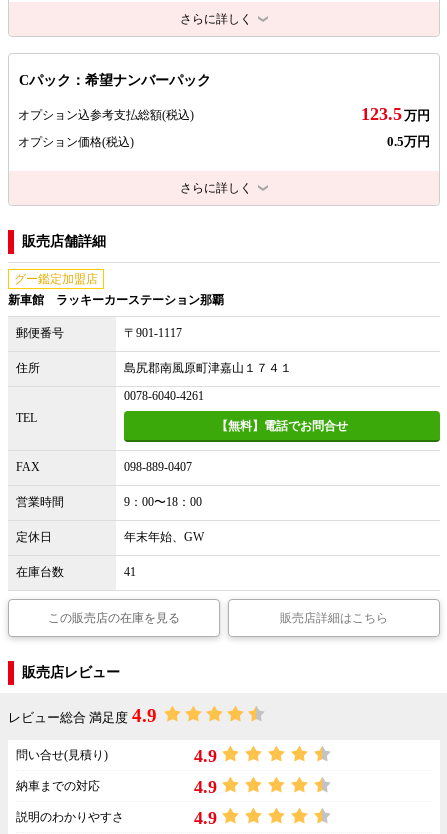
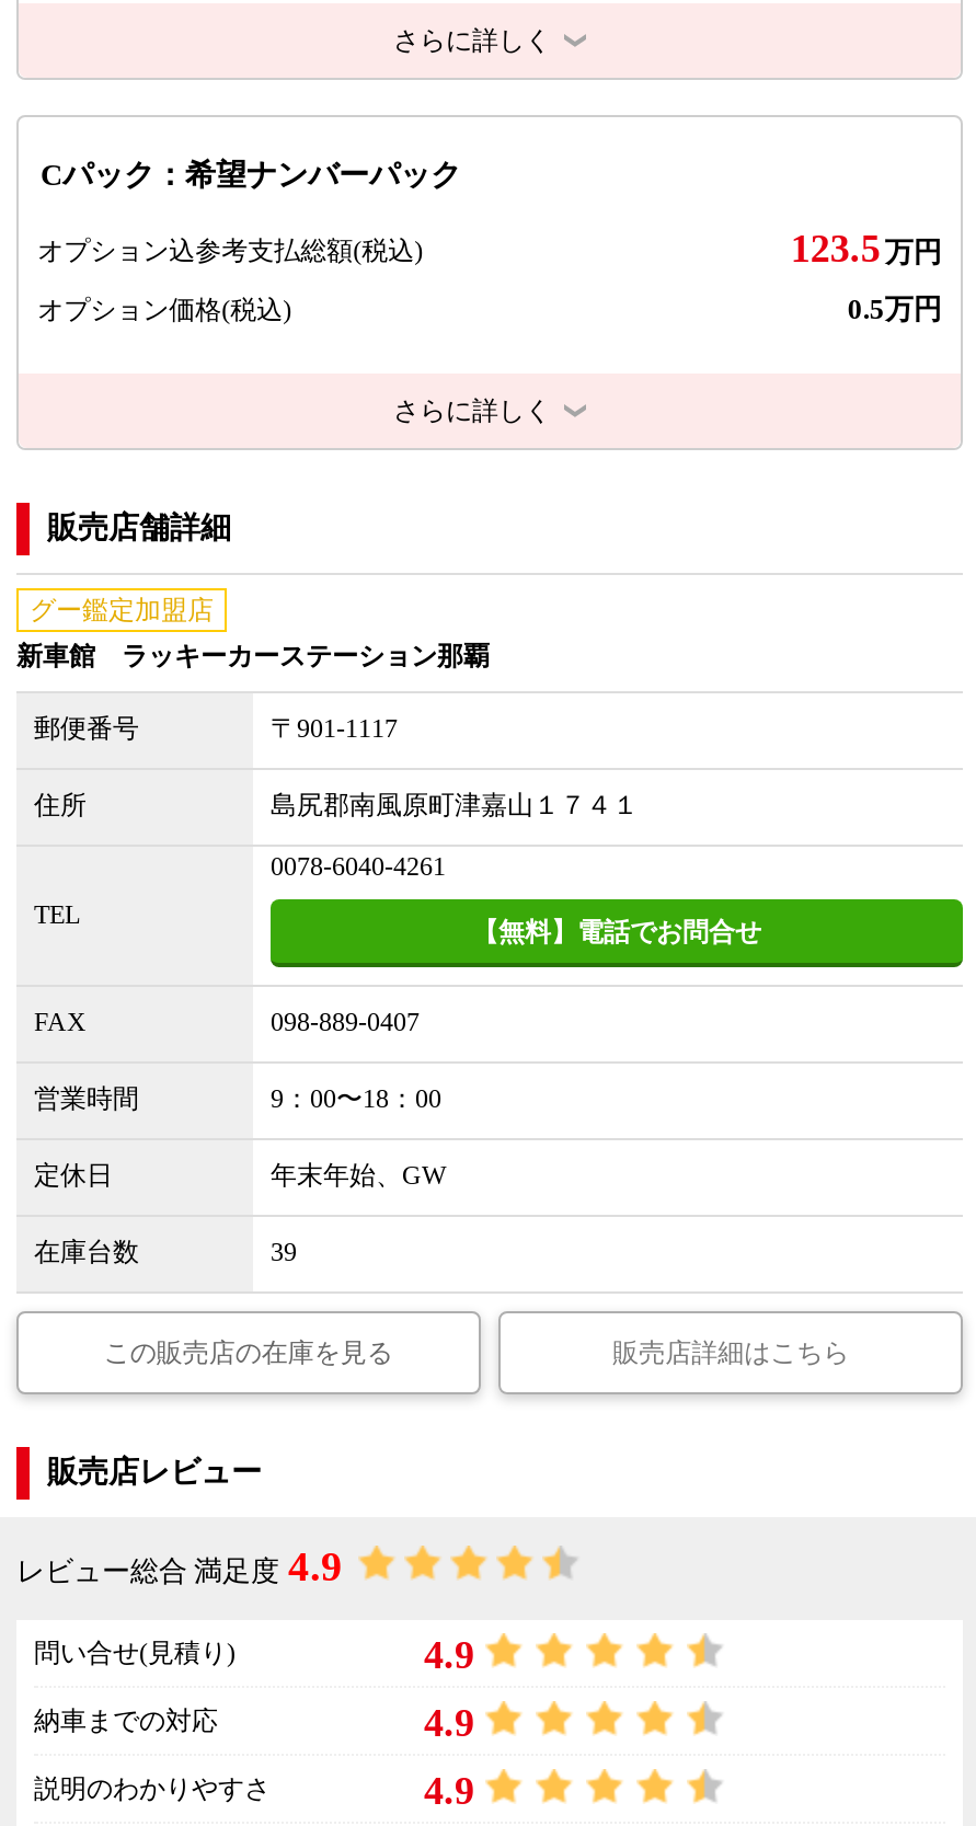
- 41
+ 39
